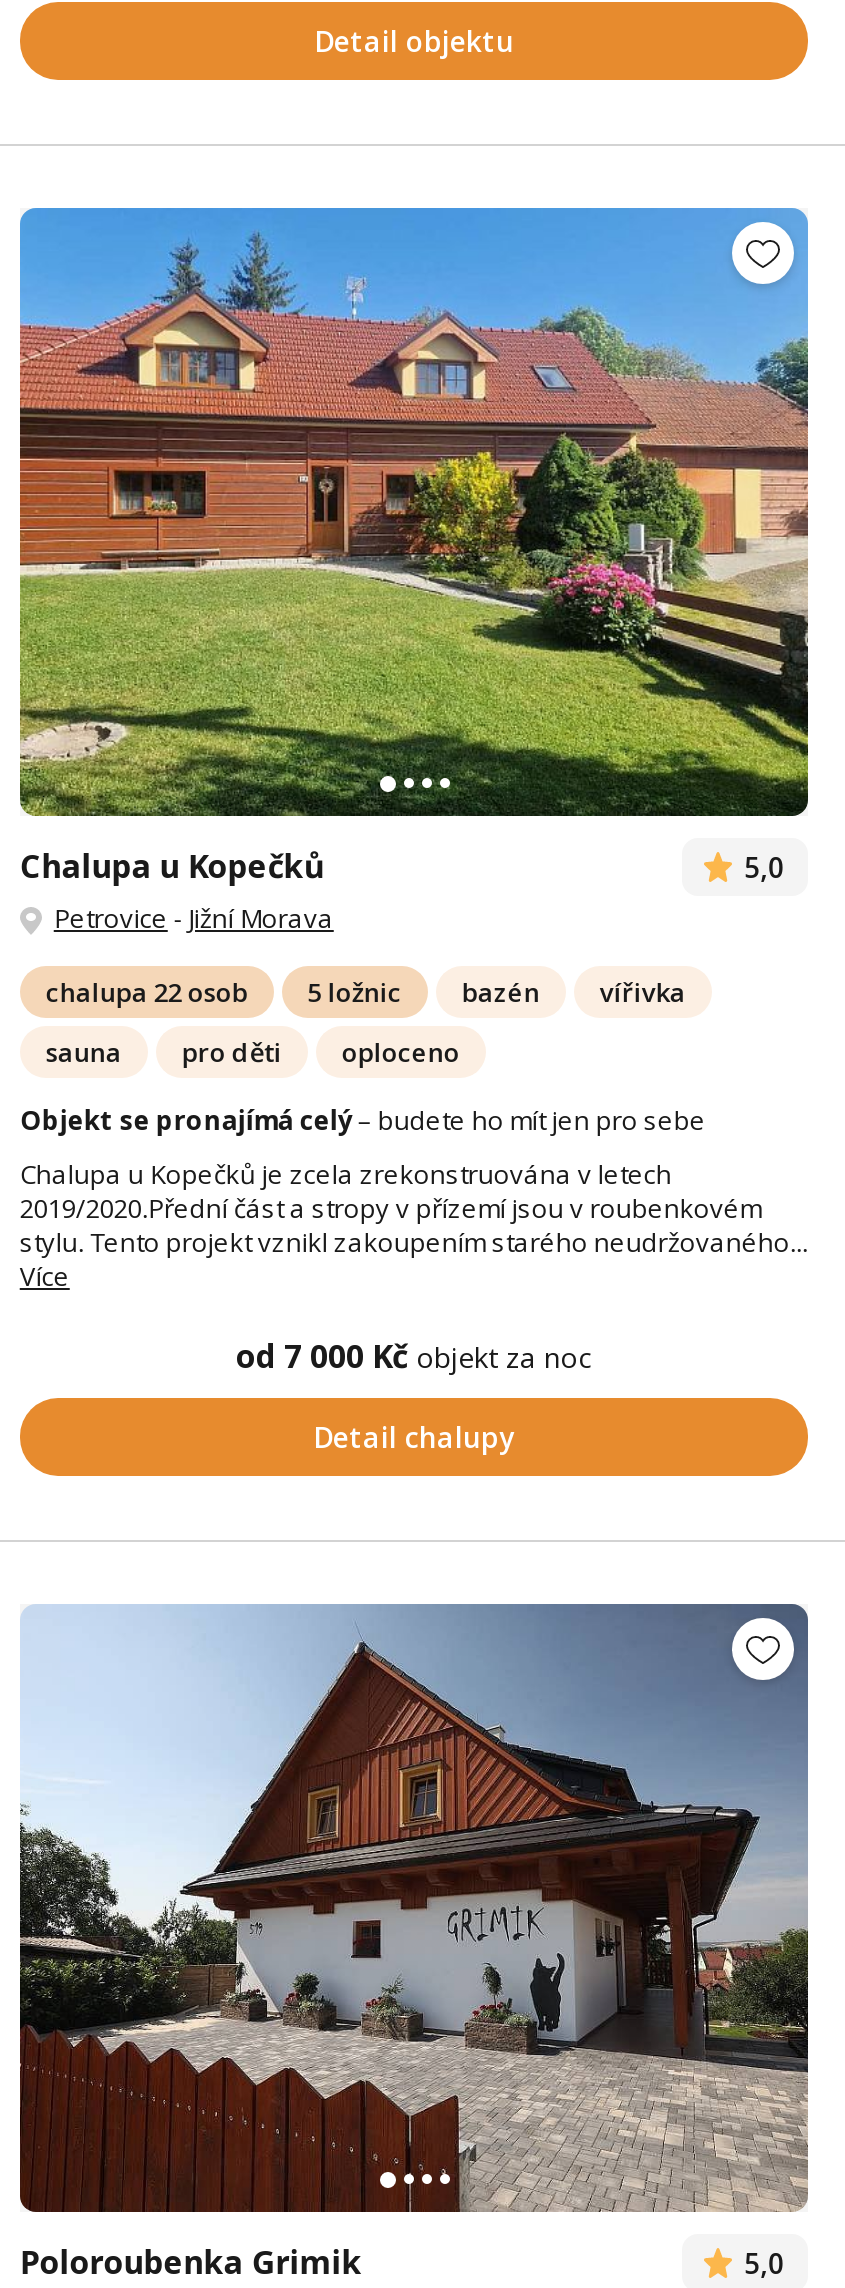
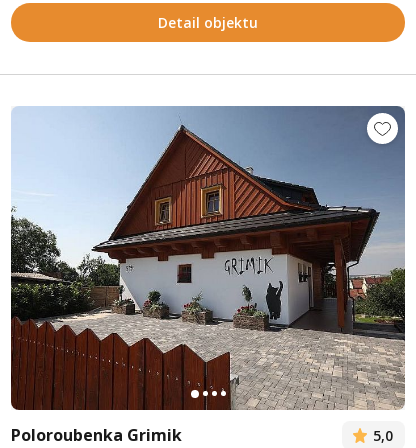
- [image]
- Chalupa u Kopečků
- 5,0
- Petrovice - Jižní Morava
- chalupa 22 osob
- 5 ložnic
- bazén
- vířivka
- sauna
- pro děti
- oploceno
- Objekt se pronajímá celý– budete ho mít jen pro sebe
- Chalupa u Kopečků je zcela zrekonstruována v letech
- 2019/2020.Přední část a stropy v přízemí jsou v roubenkovém
- stylu. Tento projekt vznikl zakoupením starého neudržovaného...
- Více
- od 7 000 Kč objekt za noc
- Detail chalupy
